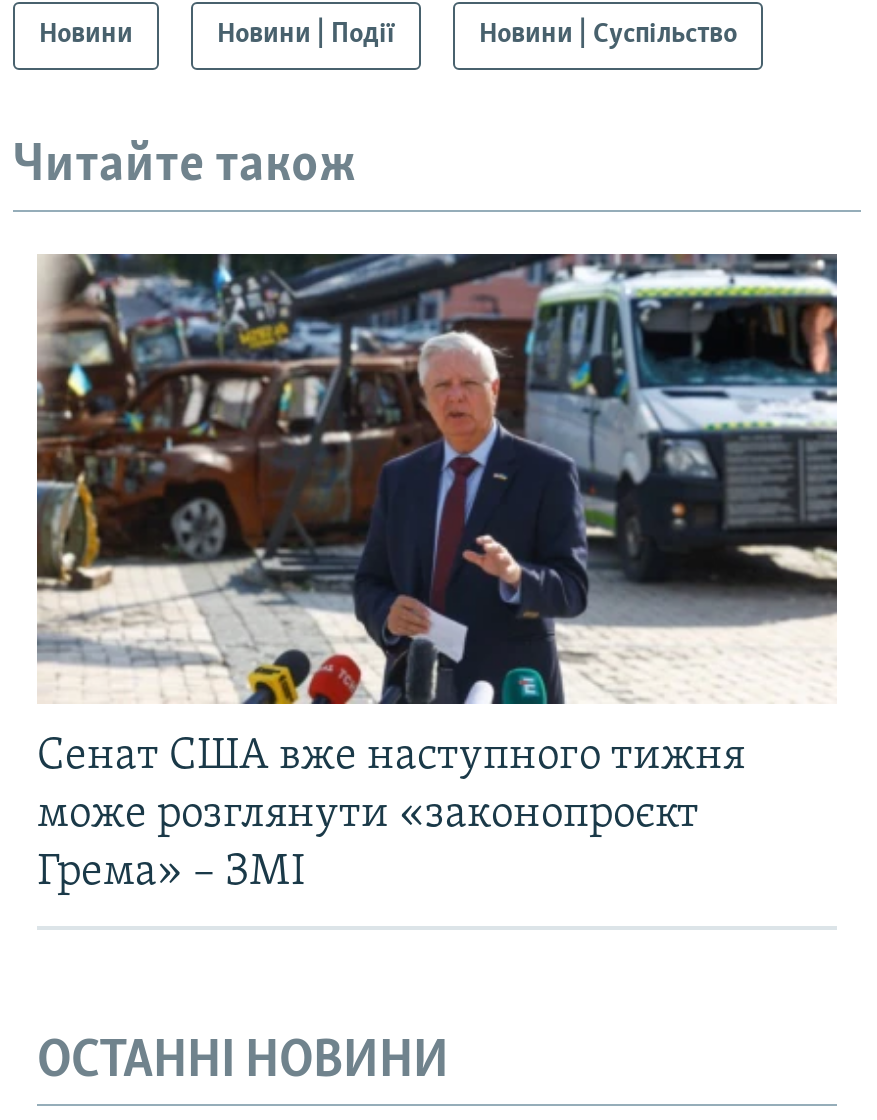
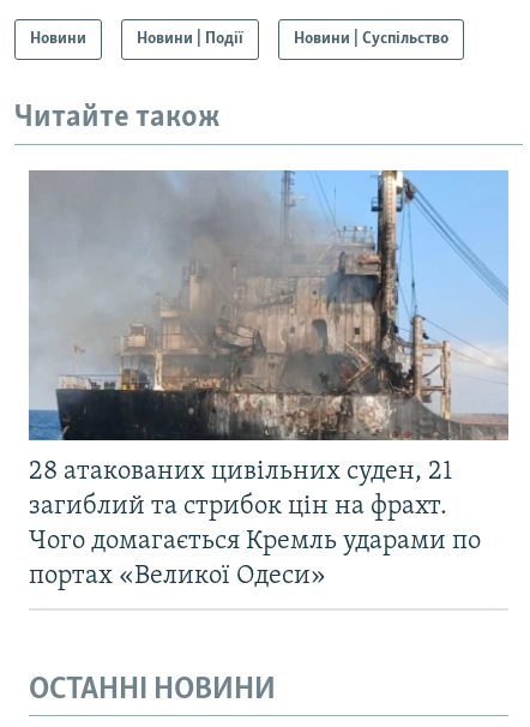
- [image]
- Сенат CША вже наступного тижня
- може розглянути «законопроєкт
- Грема» – ЗМІ
+ [image]
+ 28 атакованих цивільних суден, 21
+ загиблий та стрибок цін на фрахт.
+ Чого домагається Кремль ударами по
+ портах «Великої Одеси»
